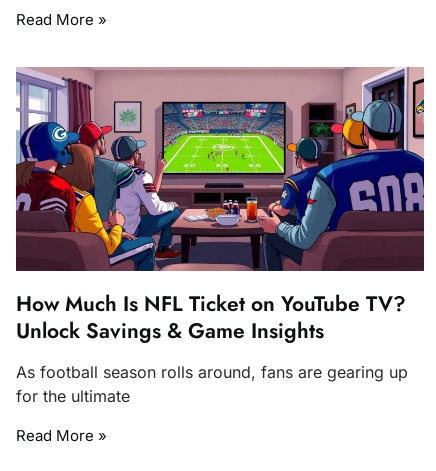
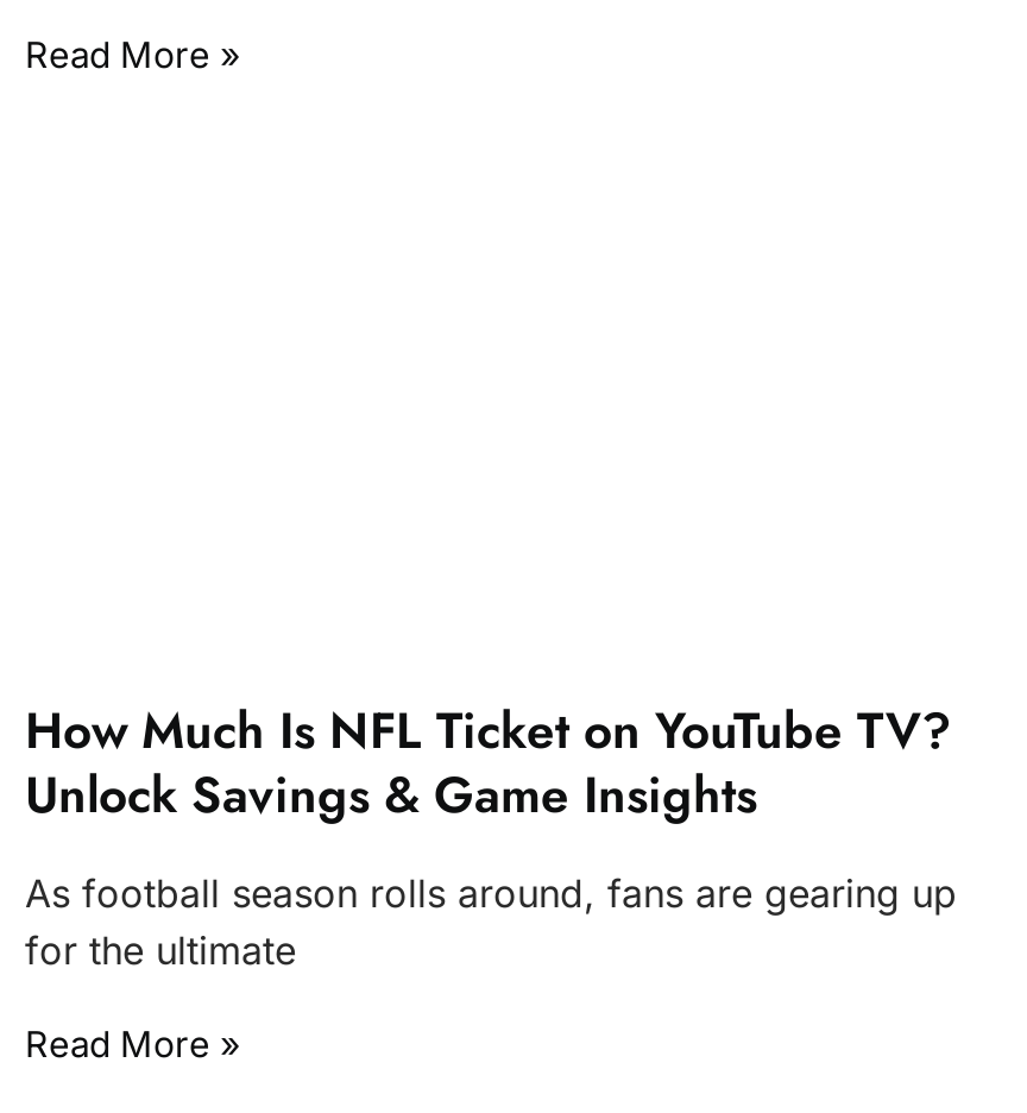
- [image]
